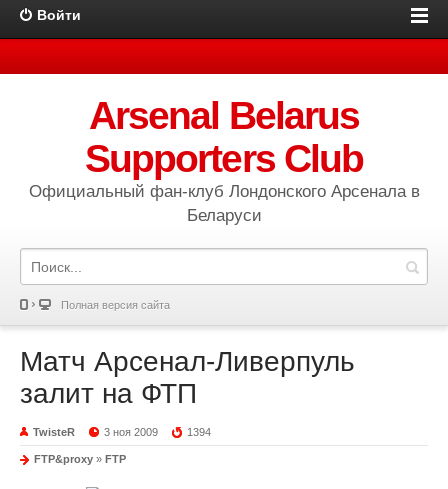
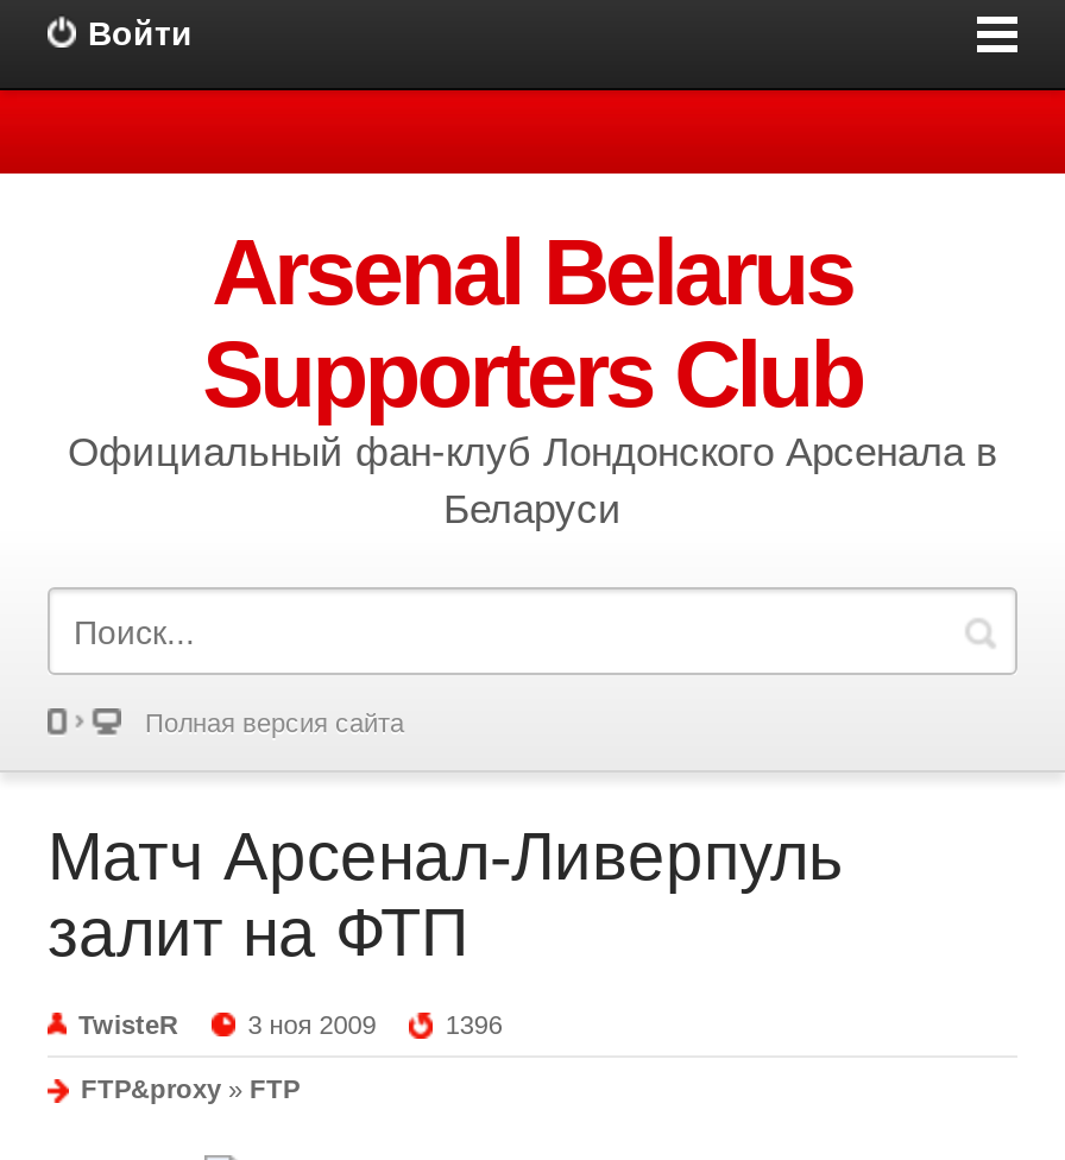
- 1394
+ 1396
